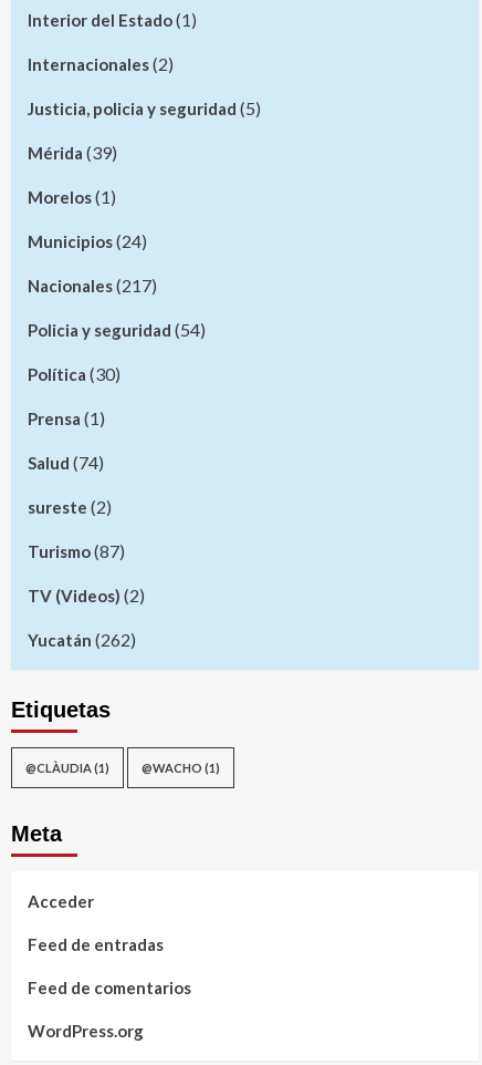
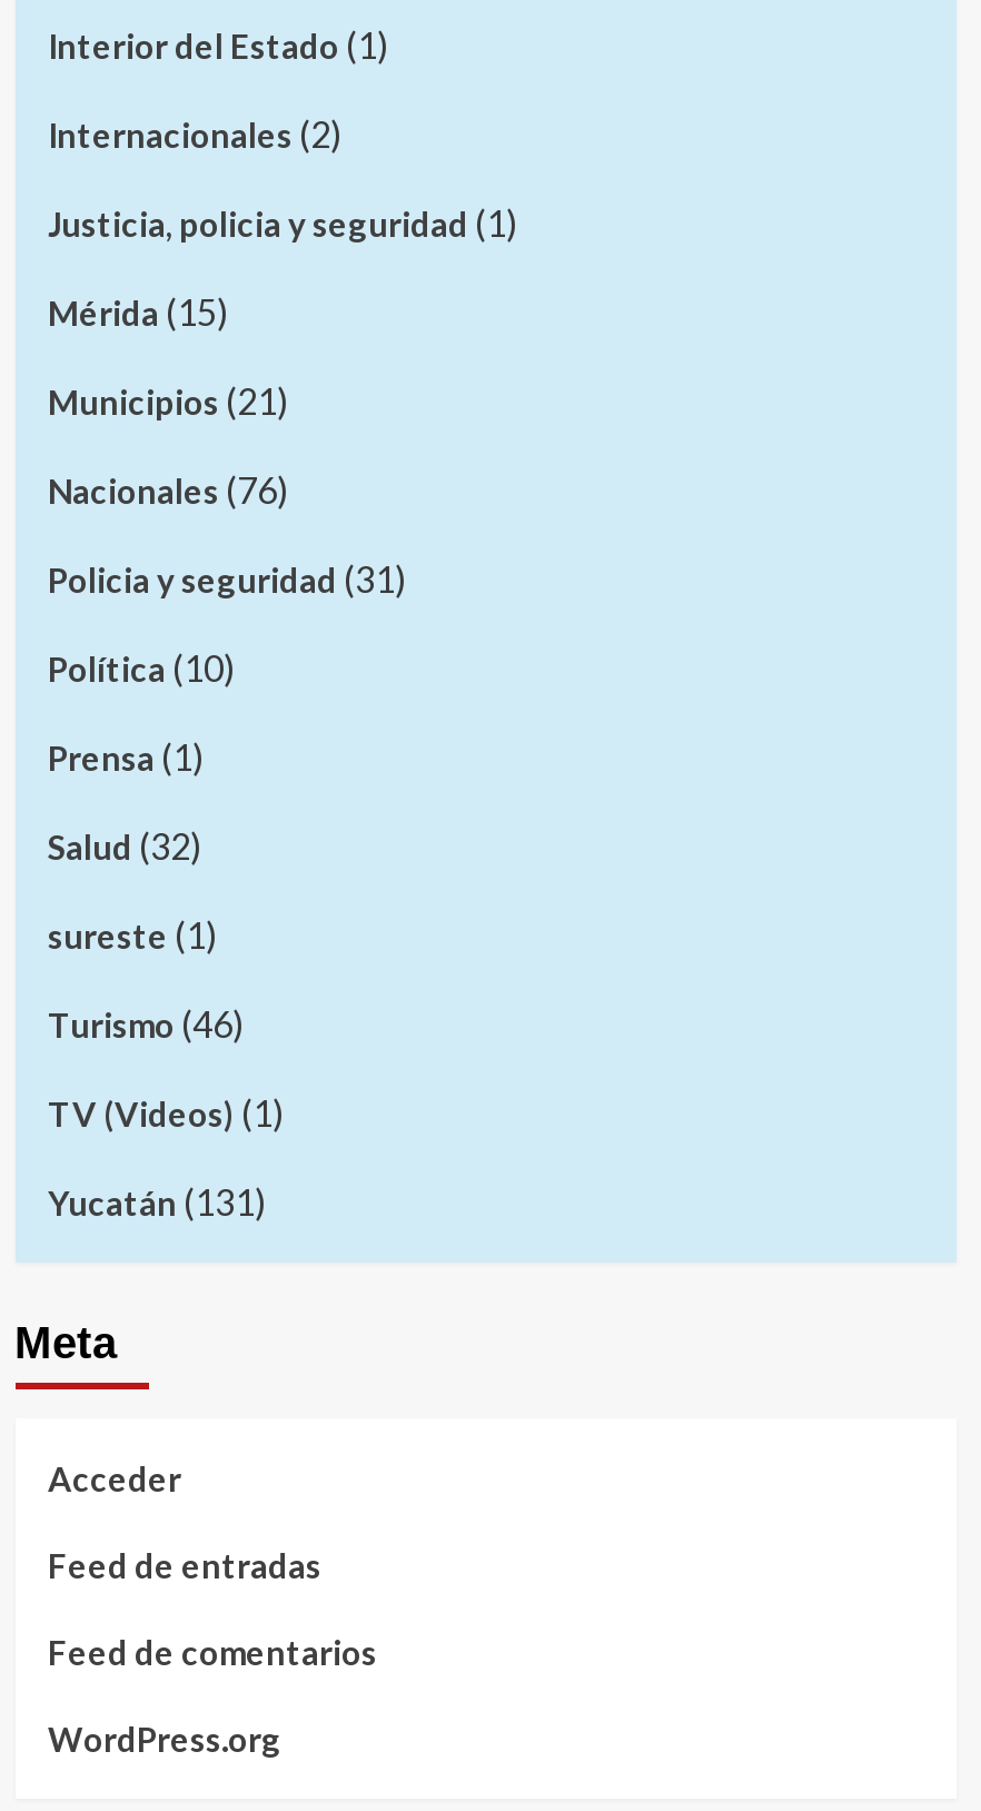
- Justicia, policia y seguridad (5)
- Mérida (39)
- Morelos (1)
- Municipios (24)
- Nacionales (217)
- Policia y seguridad (54)
- Política (30)
+ Justicia, policia y seguridad (1)
+ Mérida (15)
+ Municipios (21)
+ Nacionales (76)
+ Policia y seguridad (31)
+ Política (10)

- Salud (74)
- sureste (2)
- Turismo (87)
- TV (Videos) (2)
- Yucatán (262)
- Etiquetas
- @CLÀUDIA (1)
- @WACHO (1)
+ Salud (32)
+ sureste (1)
+ Turismo (46)
+ TV (Videos) (1)
+ Yucatán (131)
